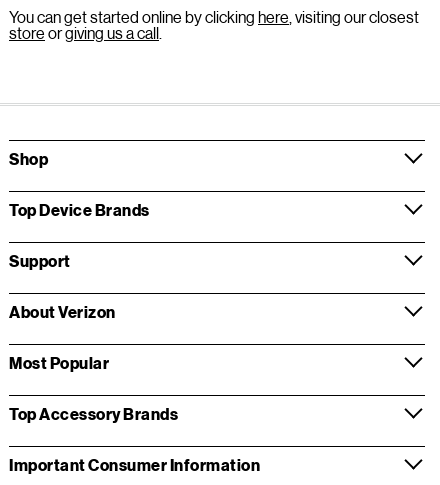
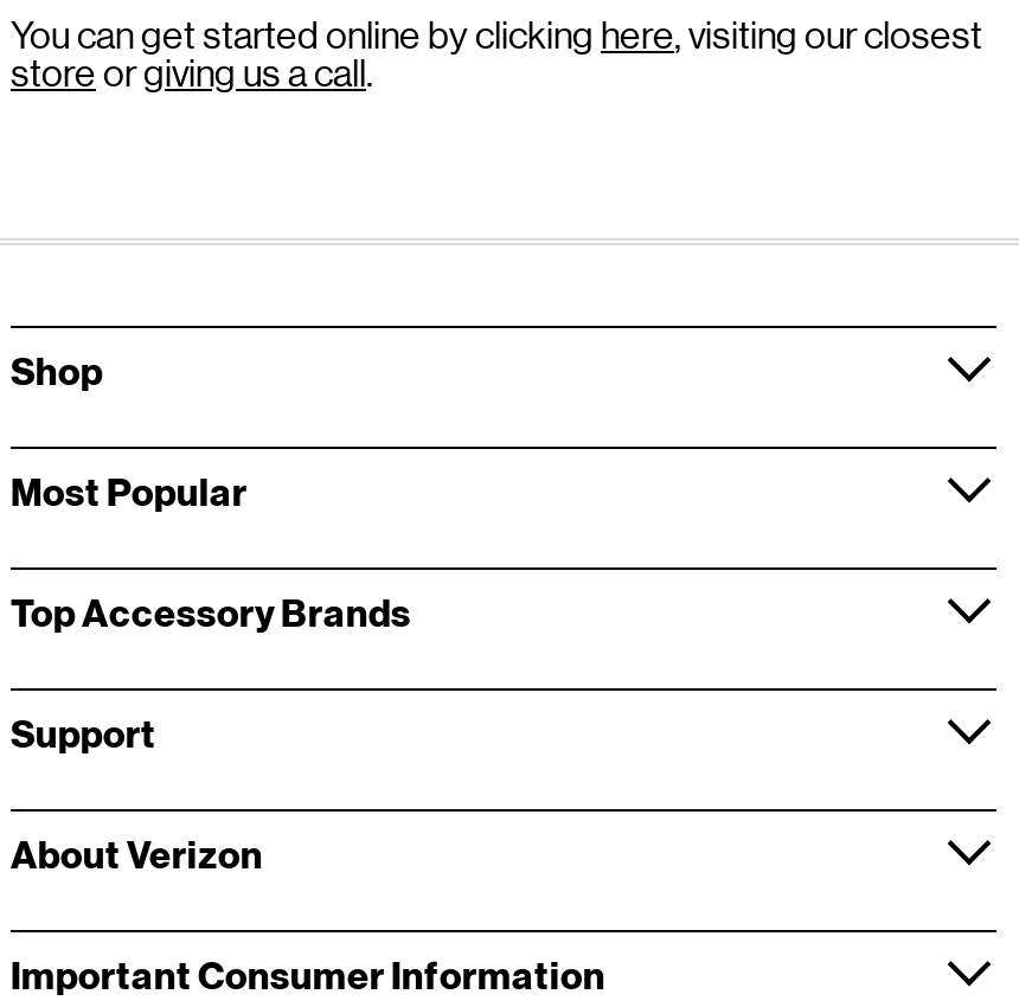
- Top Device Brands

moved down: Support | About Verizon

moved up: Most Popular | Top Accessory Brands
